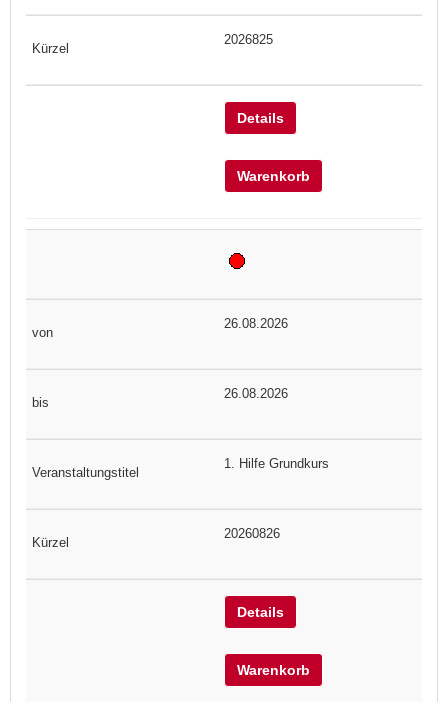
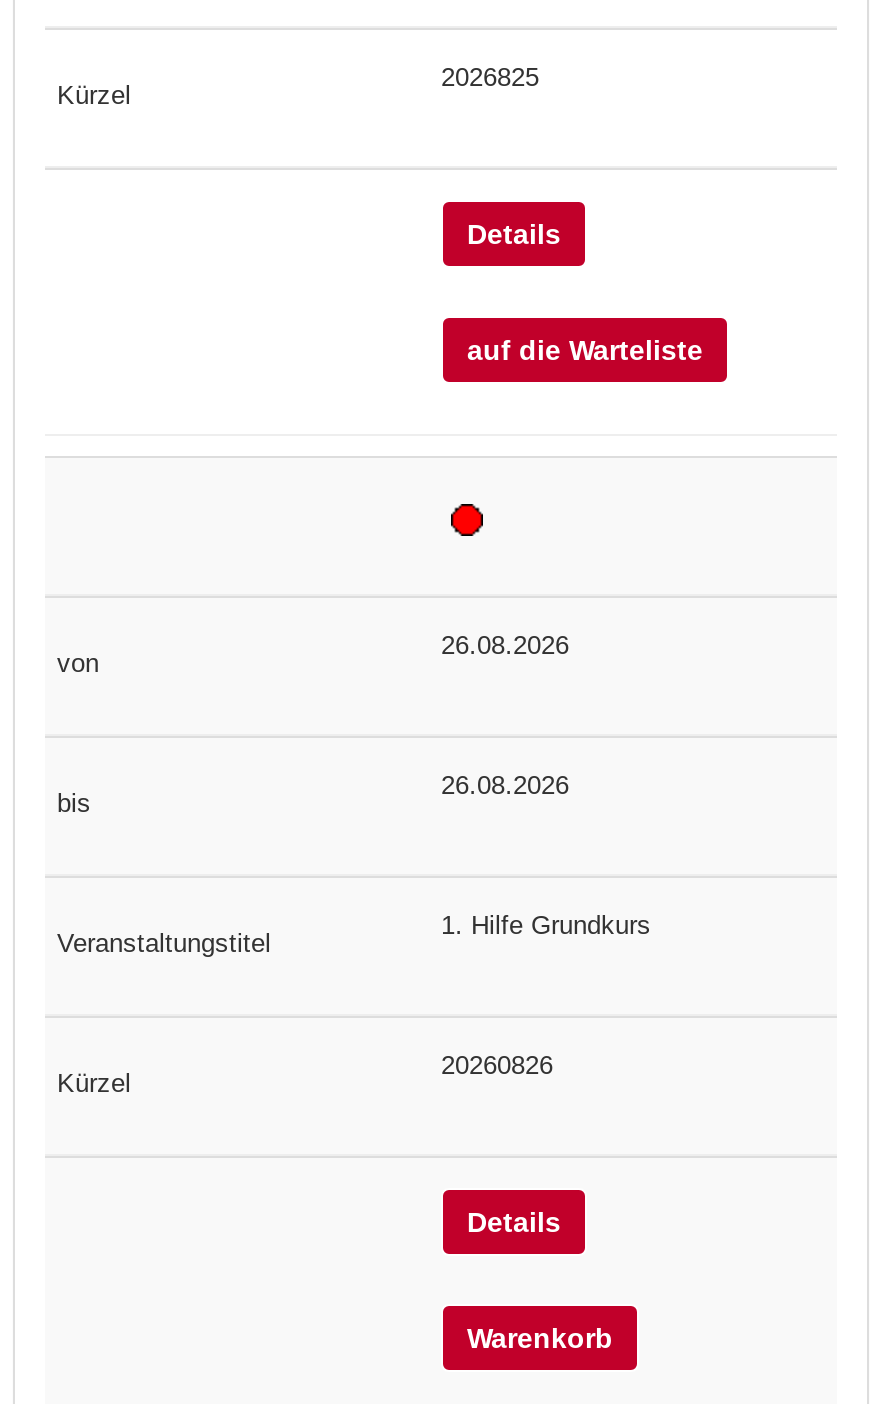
- Warenkorb
+ auf die Warteliste
